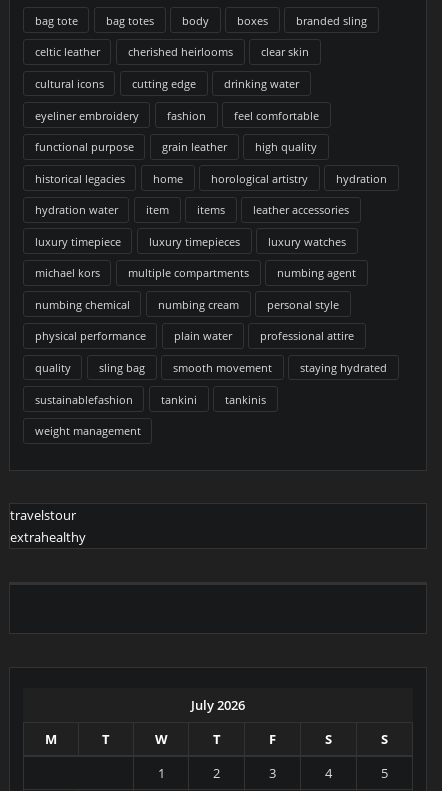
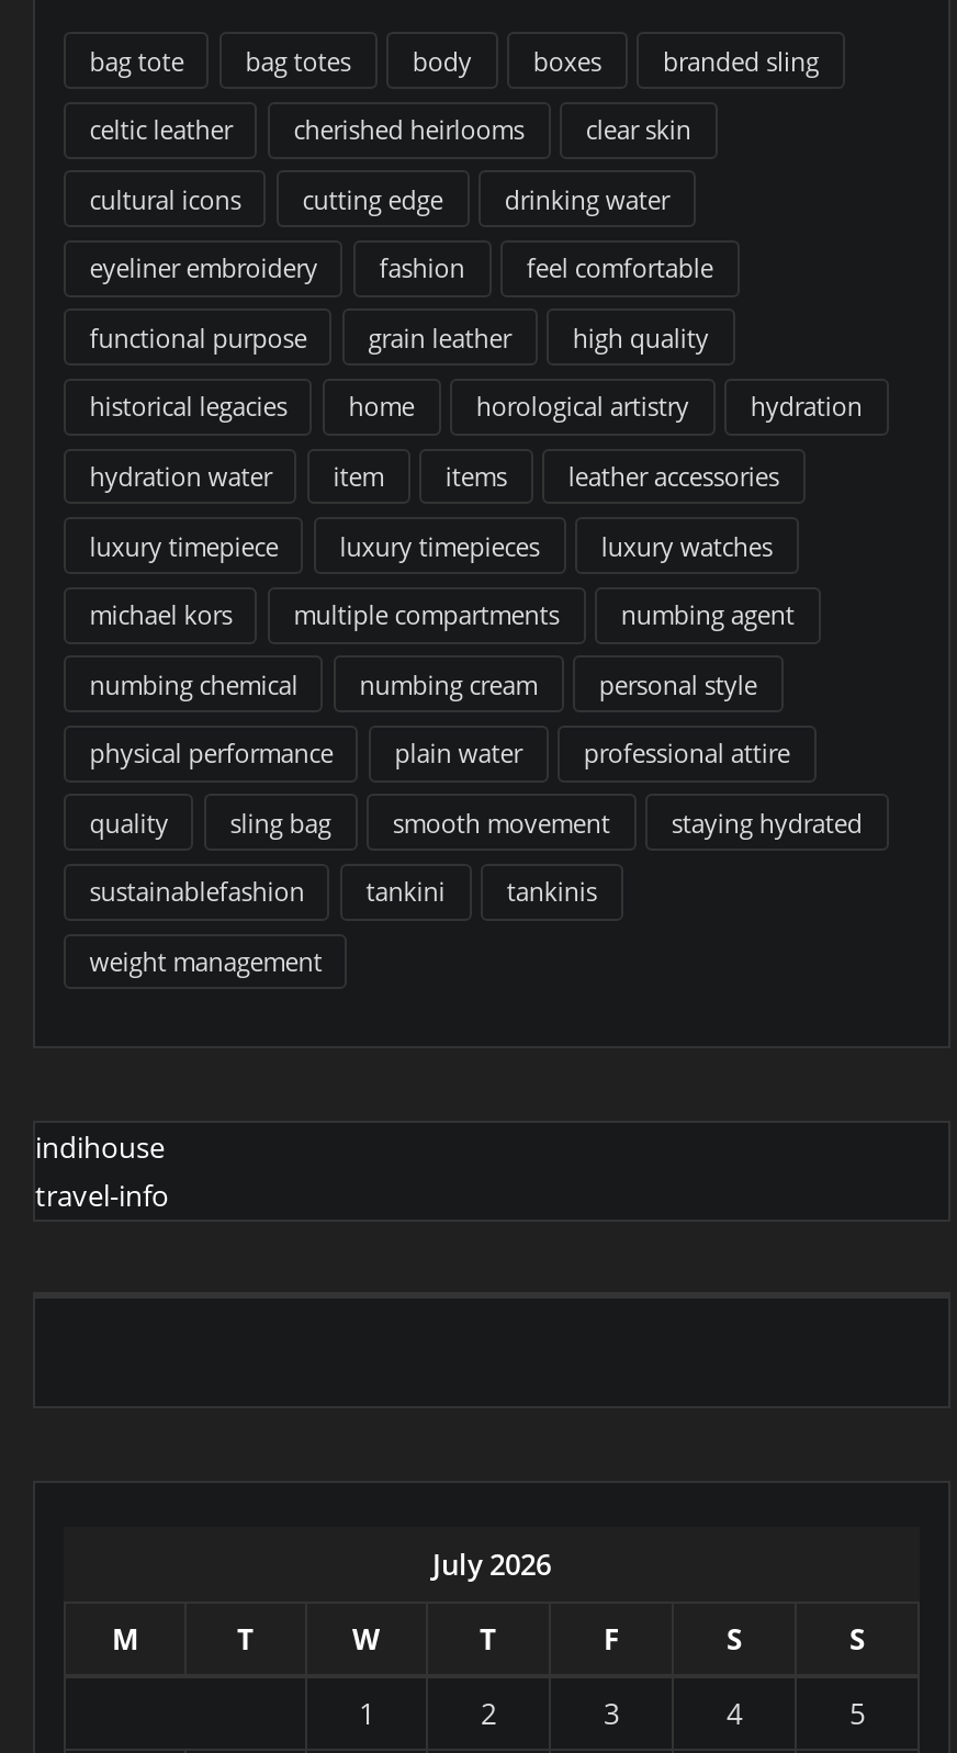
- travelstour
- extrahealthy
+ indihouse
+ travel-info
